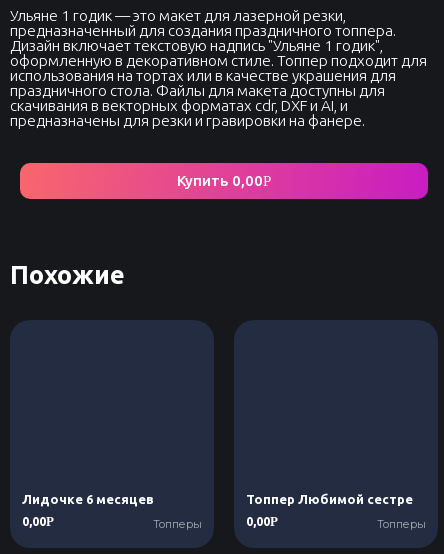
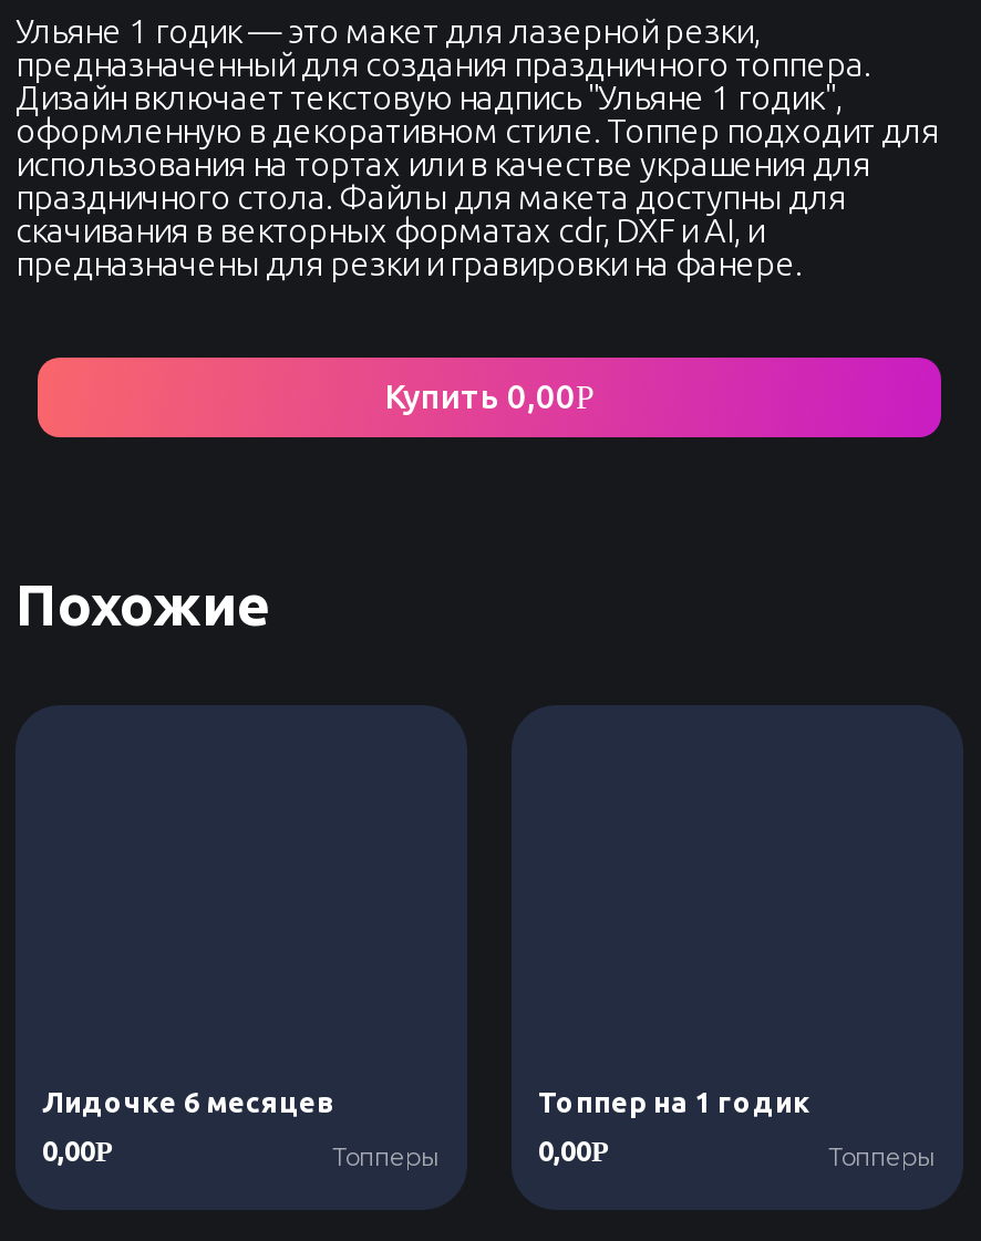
- Топпер Любимой сестре
+ Топпер на 1 годик
